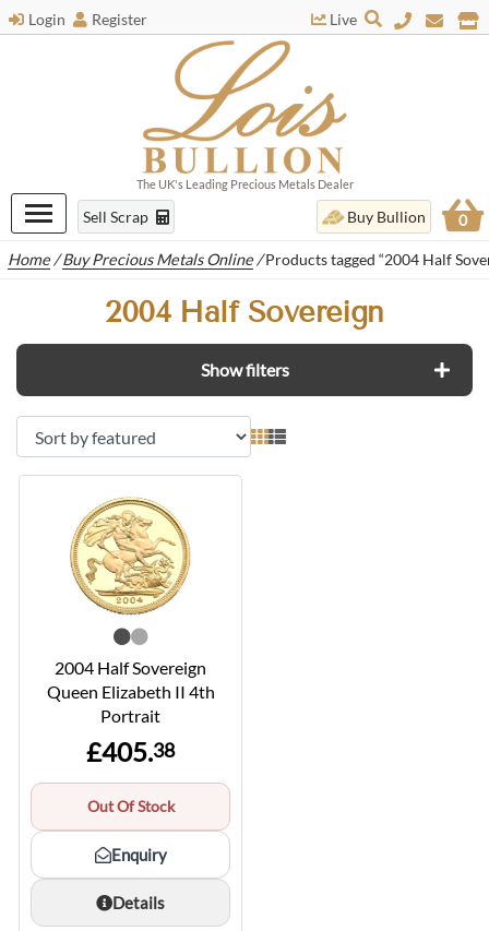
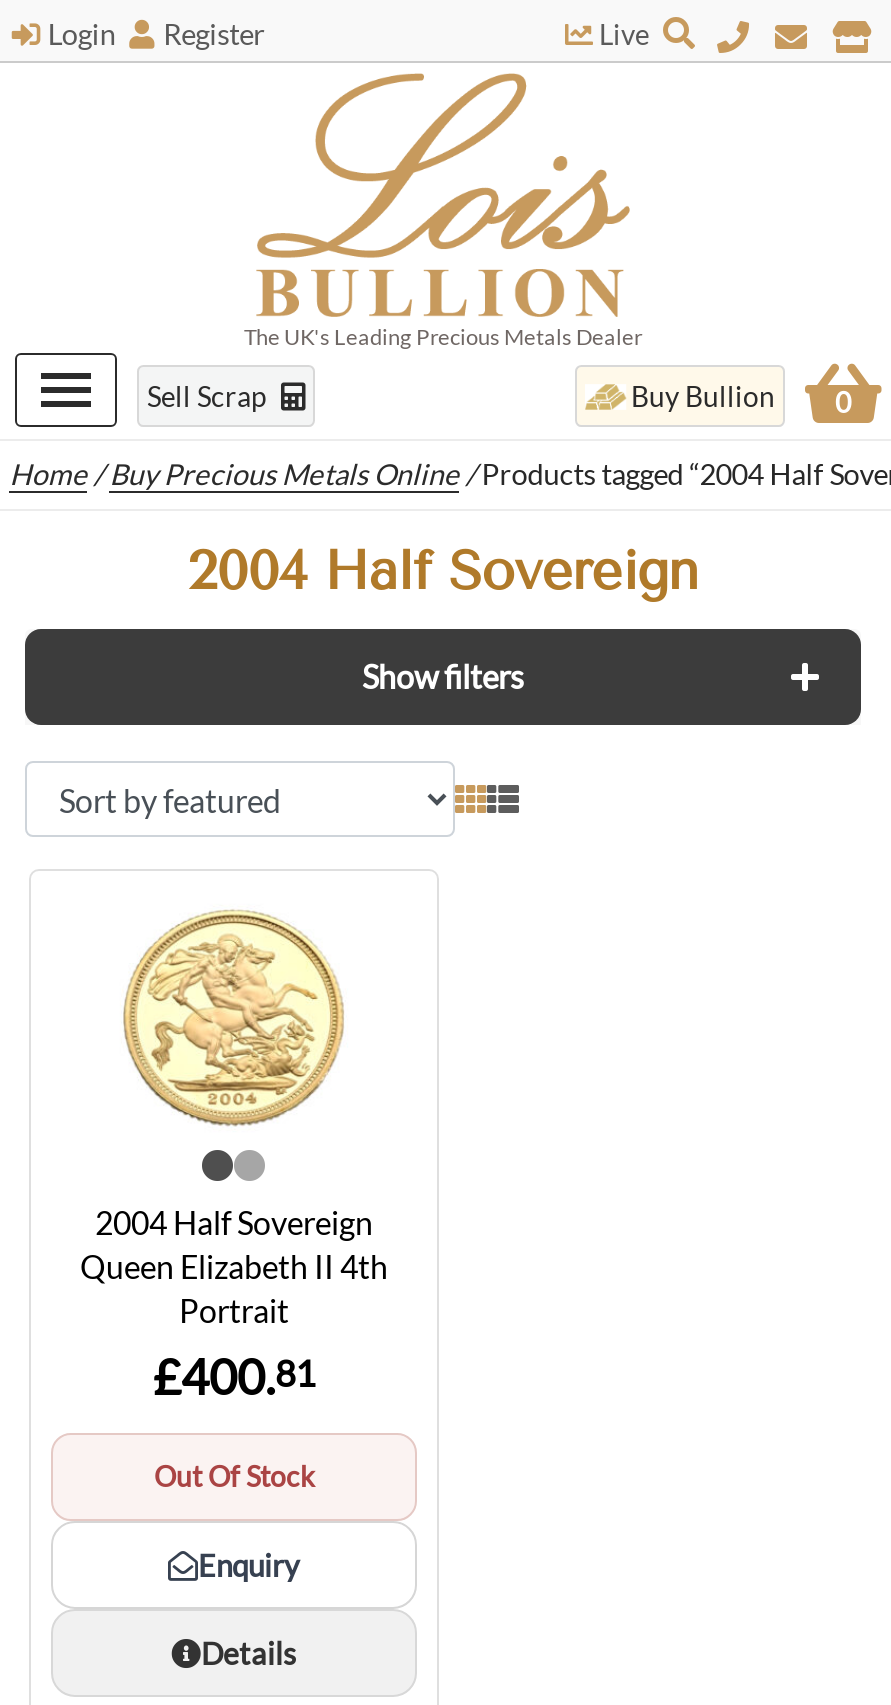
- £405.38
+ £400.81
